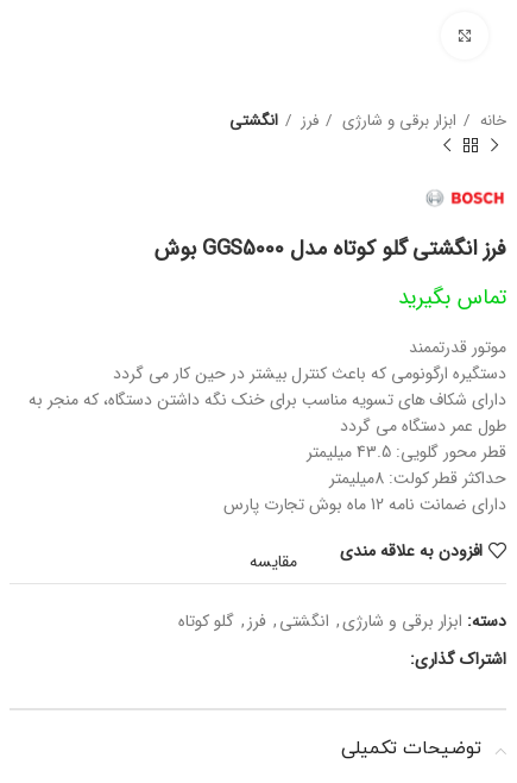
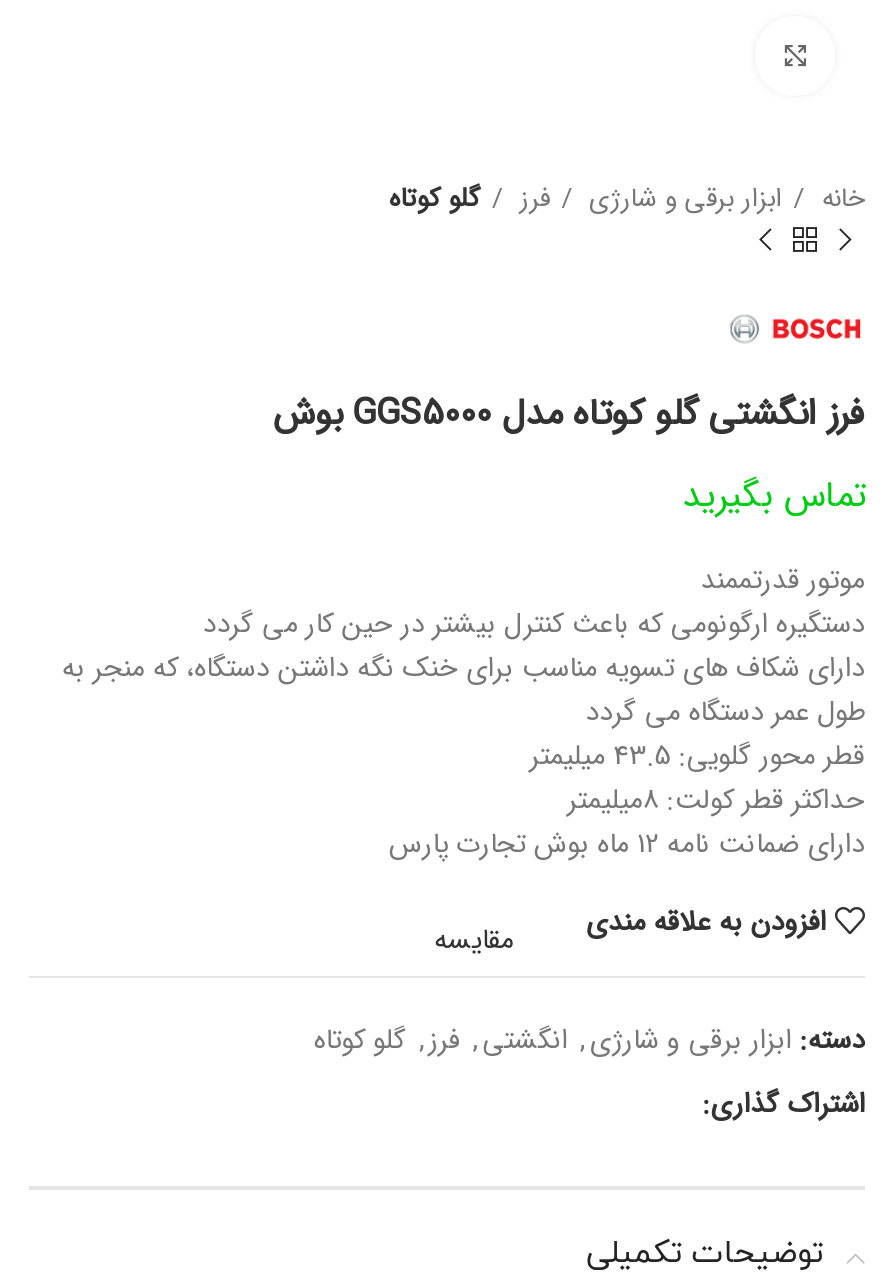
- انگشتی
+ گلو کوتاه
